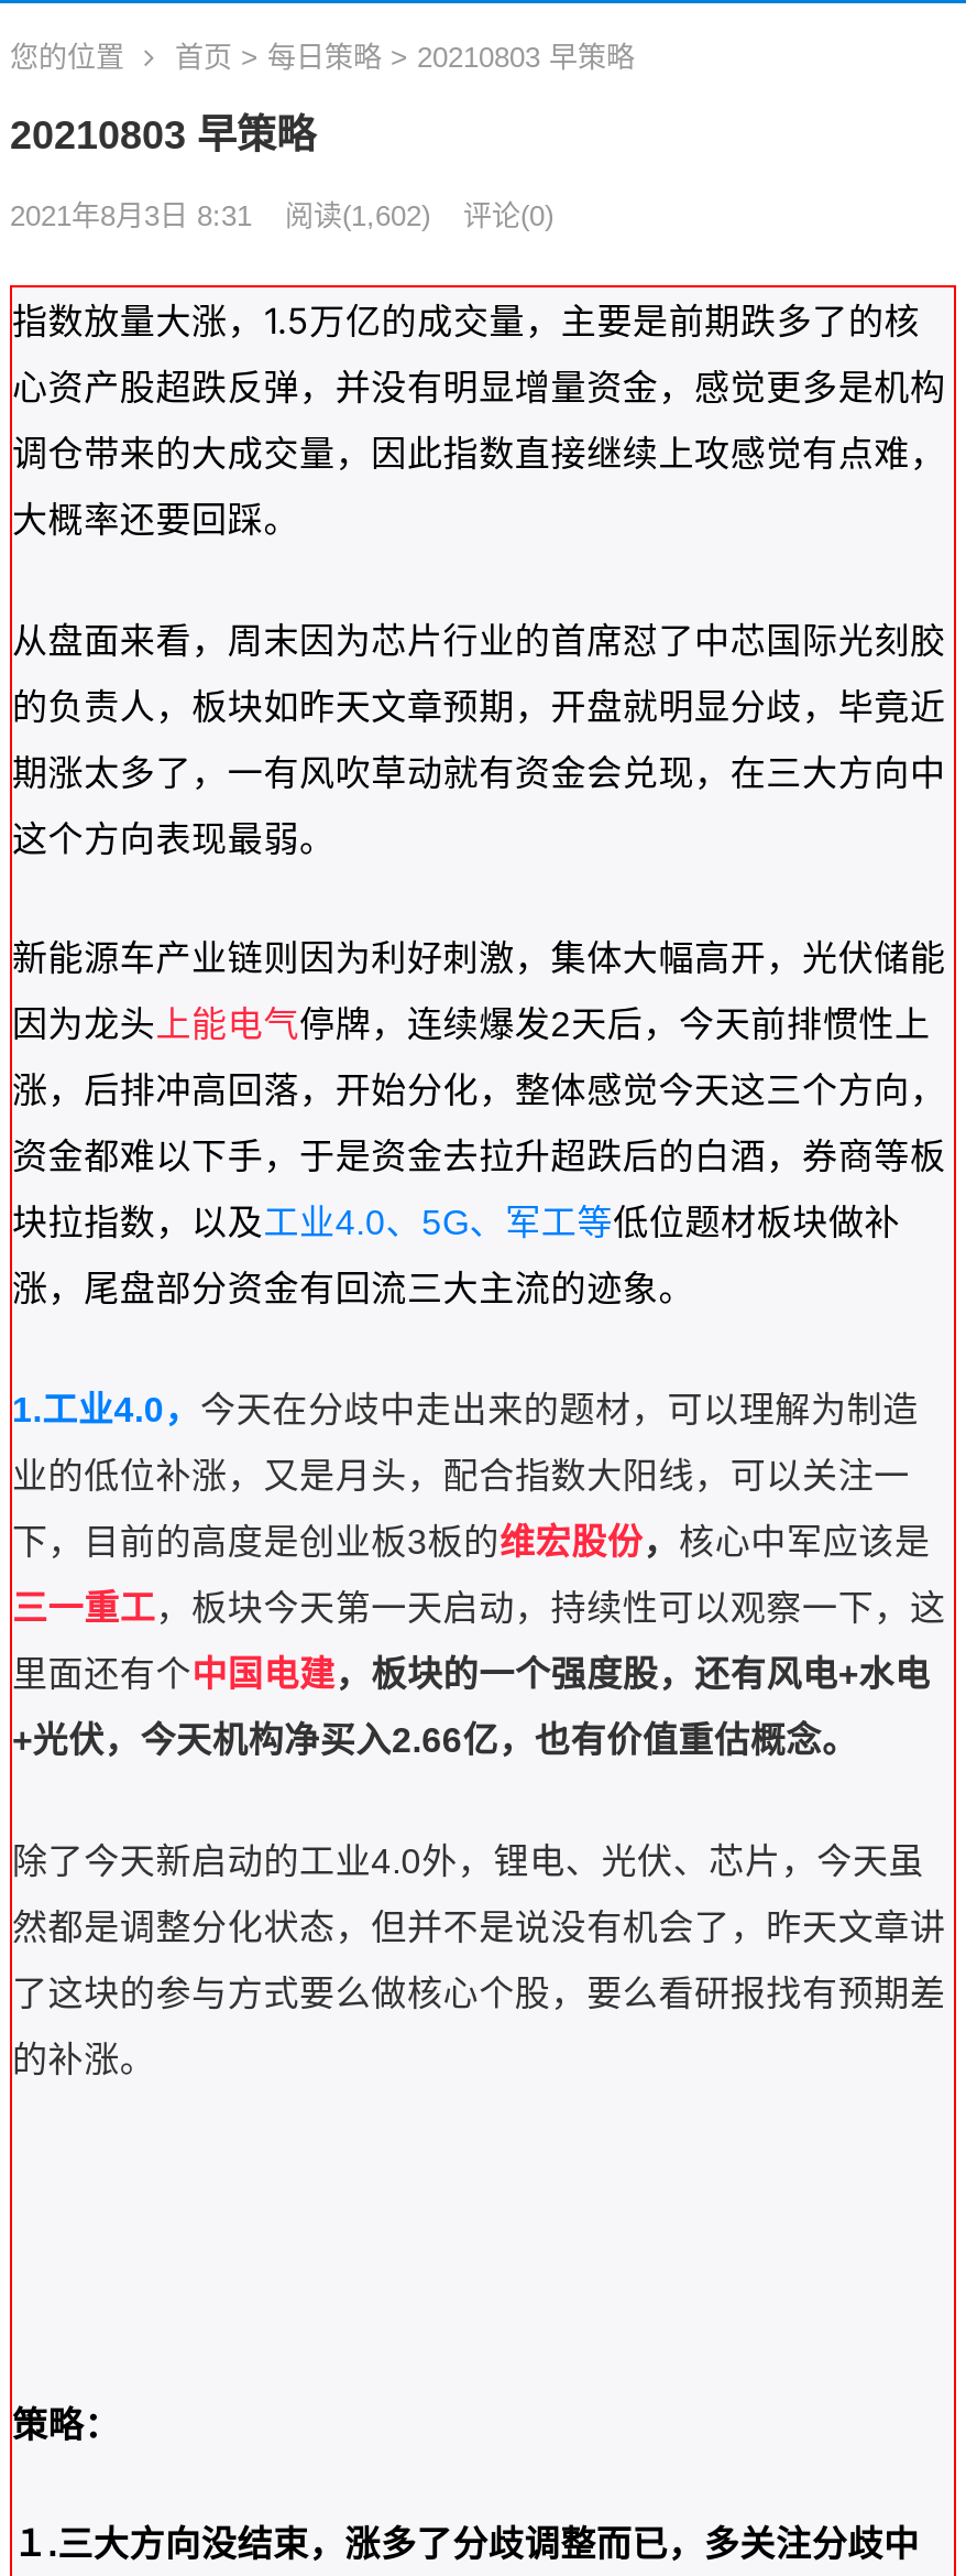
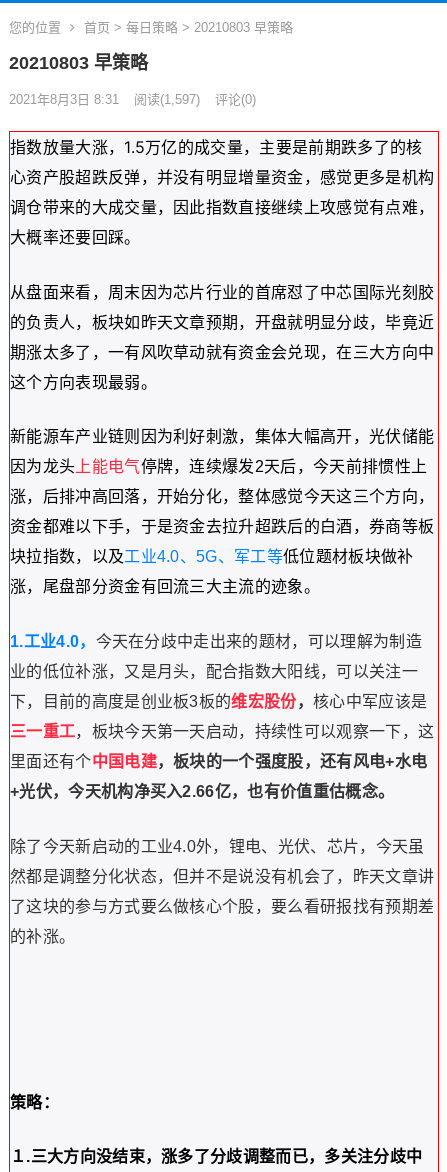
- 2021年8月3日 8:31 阅读(1,602) 评论(0)
+ 2021年8月3日 8:31 阅读(1,597) 评论(0)
